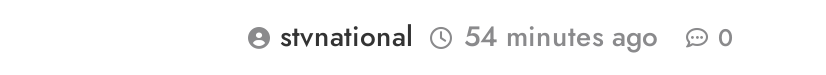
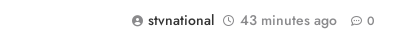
- stvnational 54 minutes ago 0
+ stvnational 43 minutes ago 0
